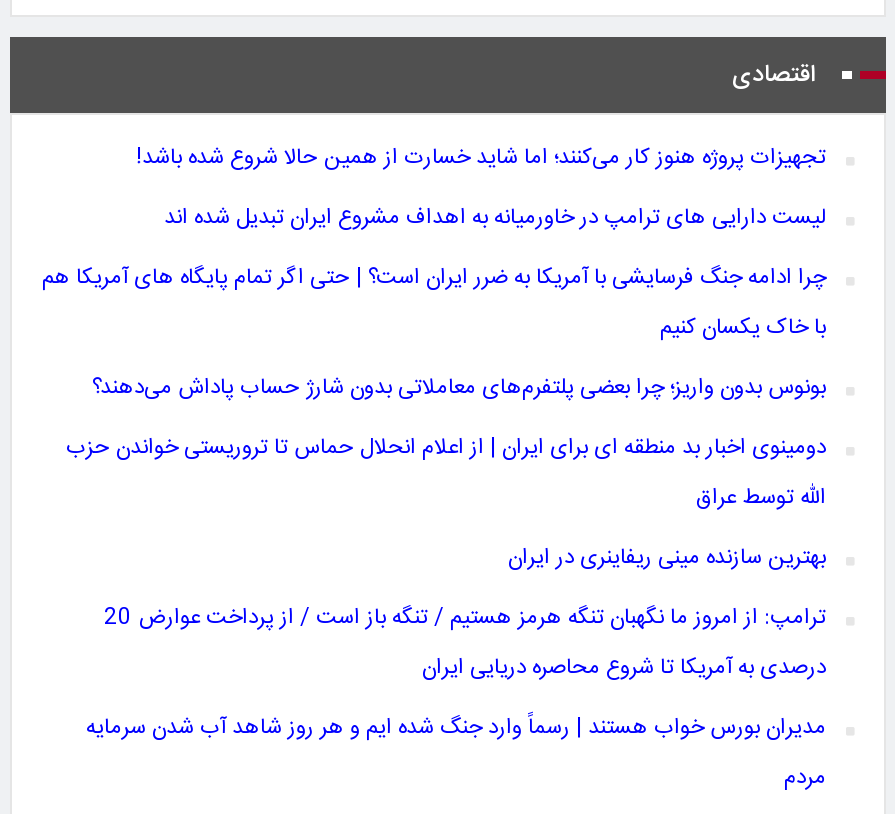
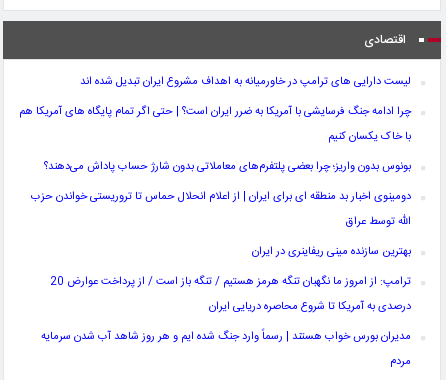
- تجهیزات پروژه هنوز کار می‌کنند؛ اما شاید خسارت از همین حالا شروع شده باشد!
